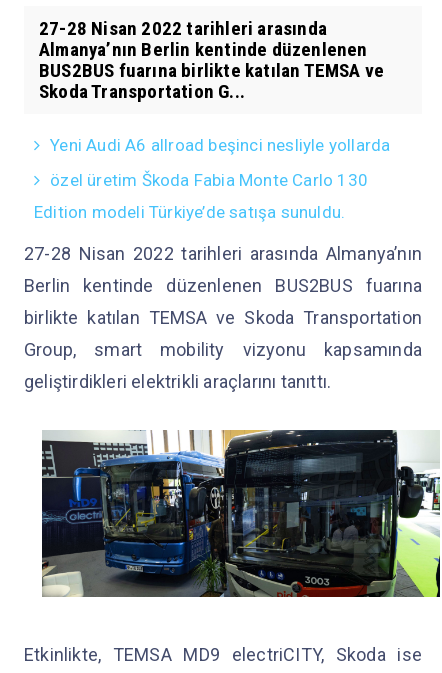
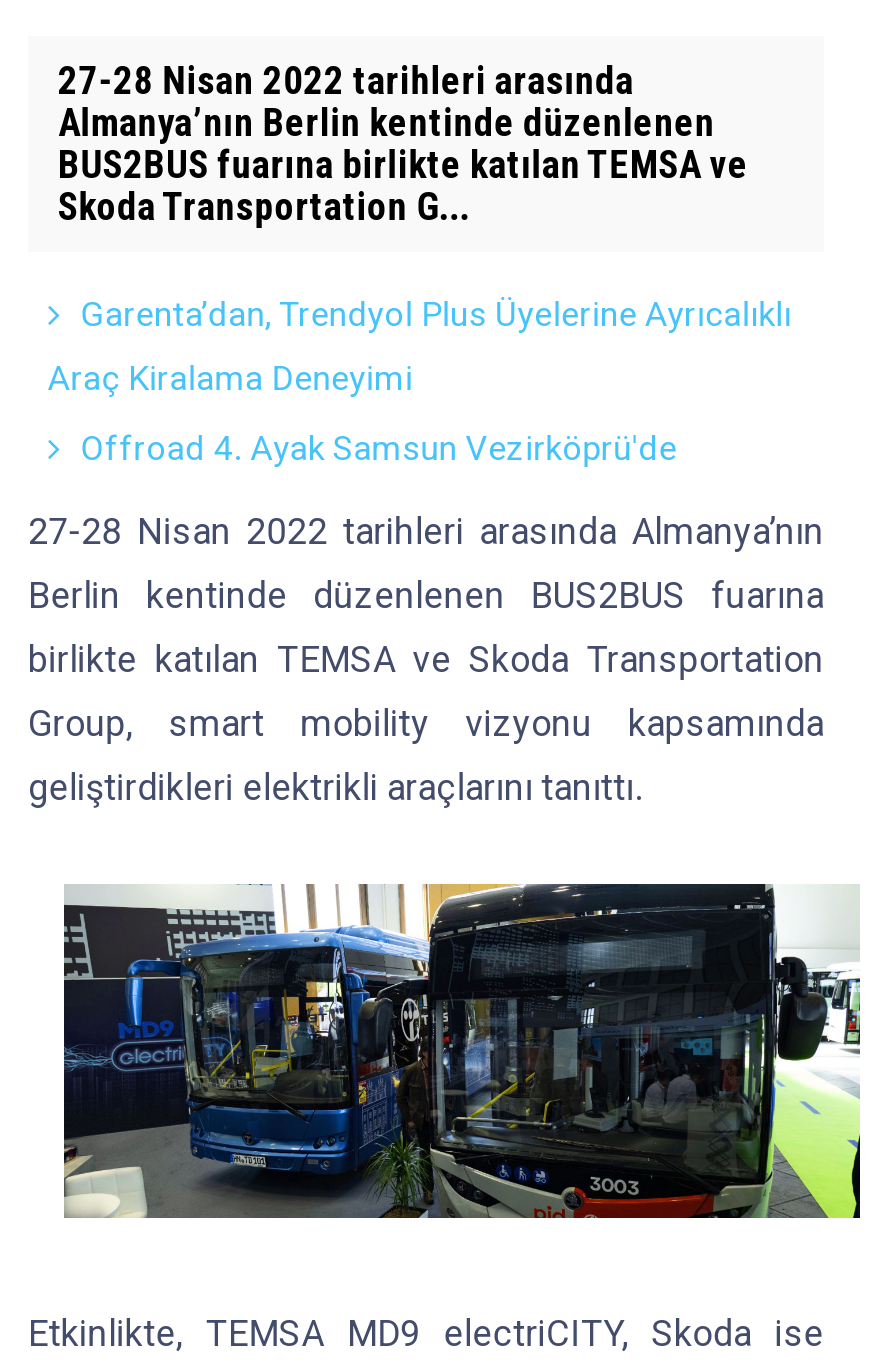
- Yeni Audi A6 allroad beşinci nesliyle yollarda
+ Garenta’dan, Trendyol Plus Üyelerine Ayrıcalıklı

- özel üretim Škoda Fabia Monte Carlo 130
+ Araç Kiralama Deneyimi

- Edition modeli Türkiye’de satışa sunuldu.
+ Offroad 4. Ayak Samsun Vezirköprü'de
